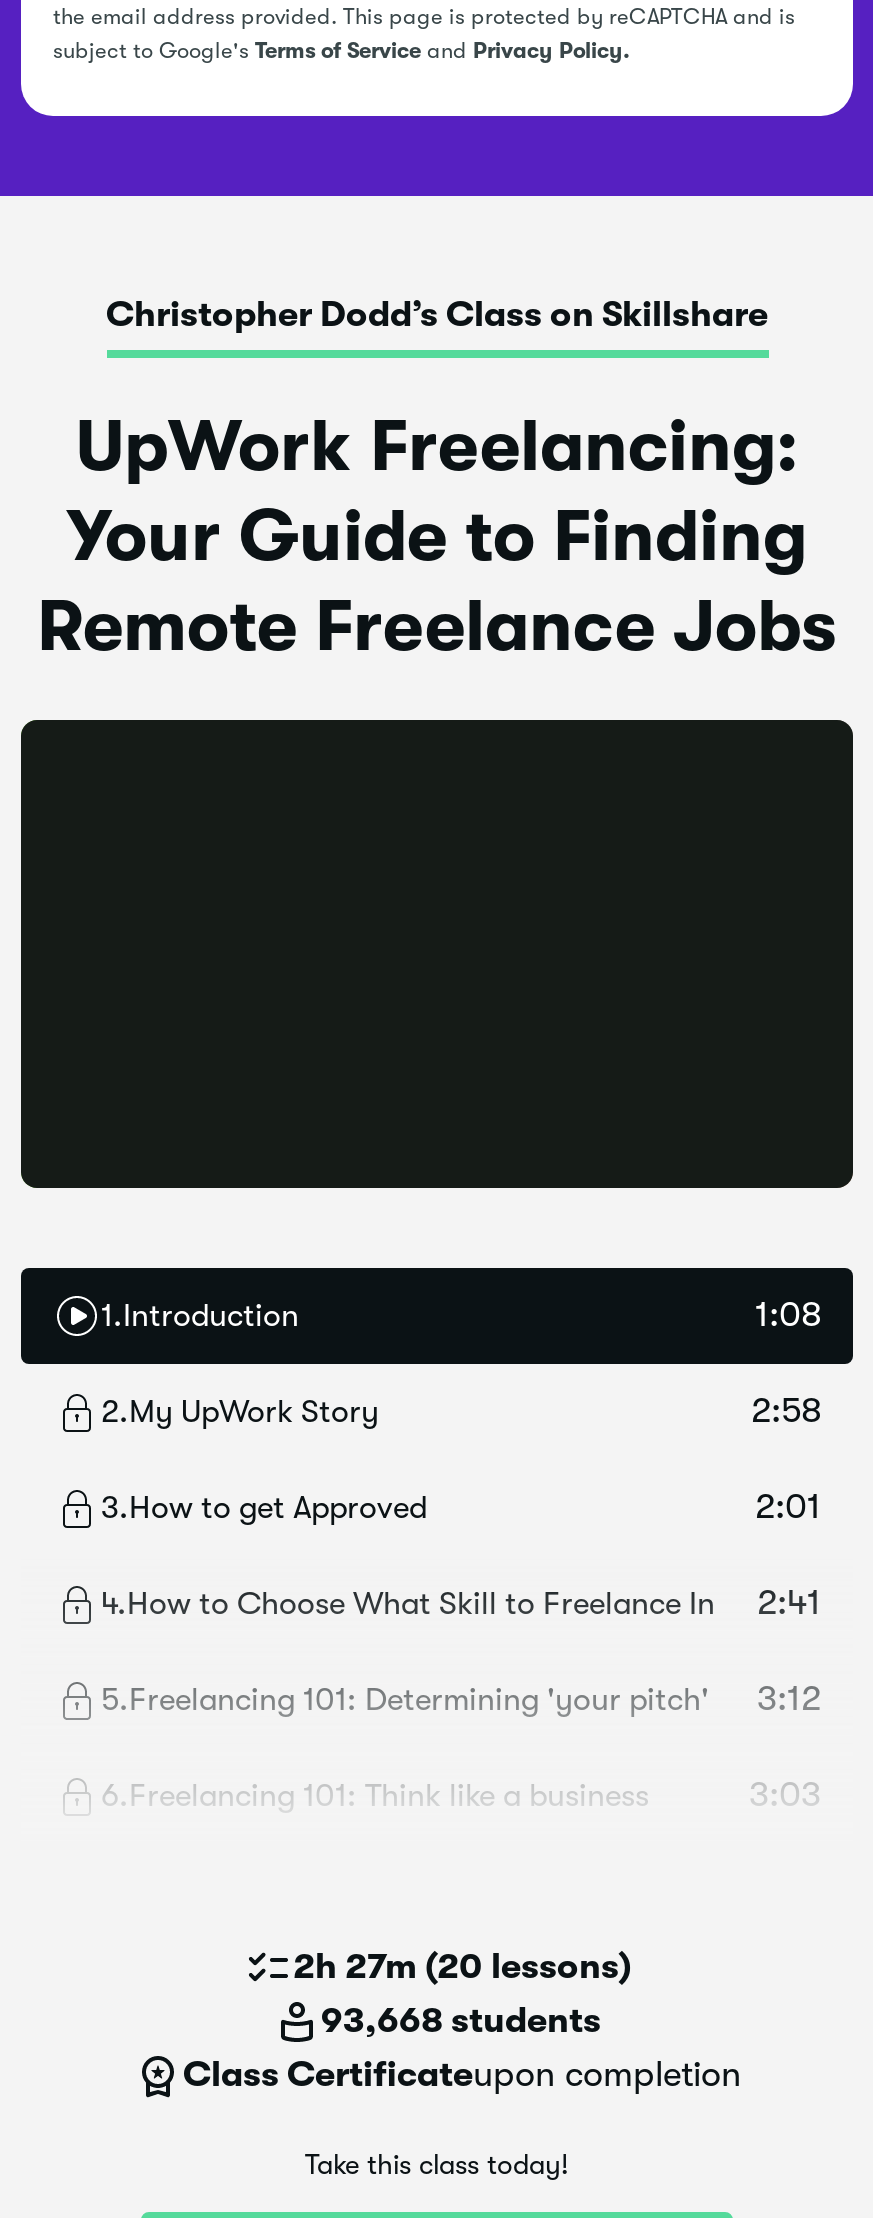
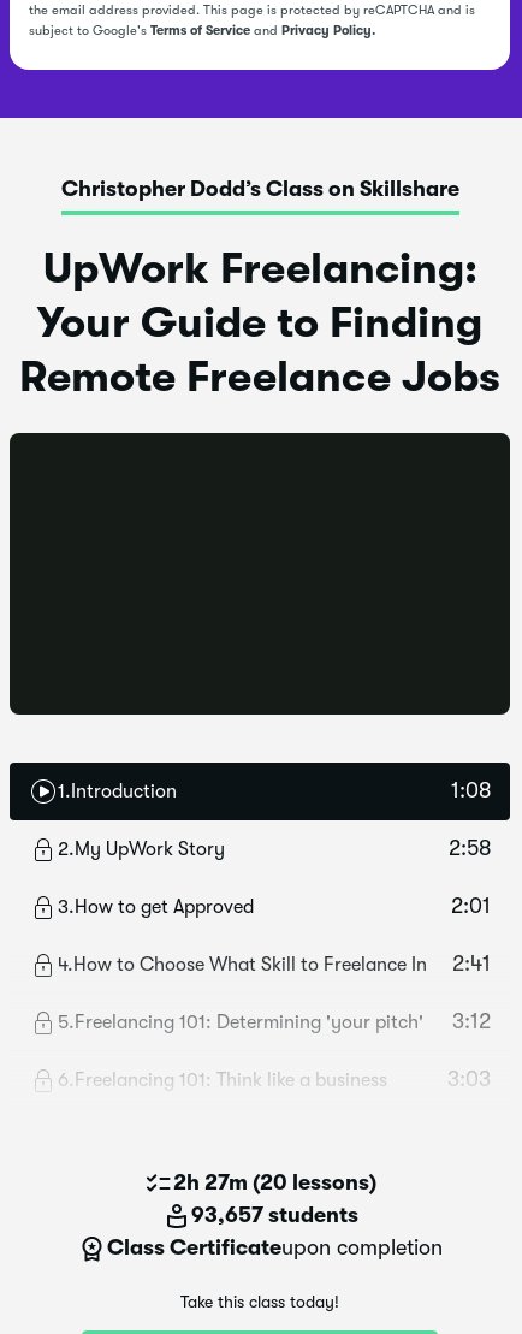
- 93,668 students
+ 93,657 students
